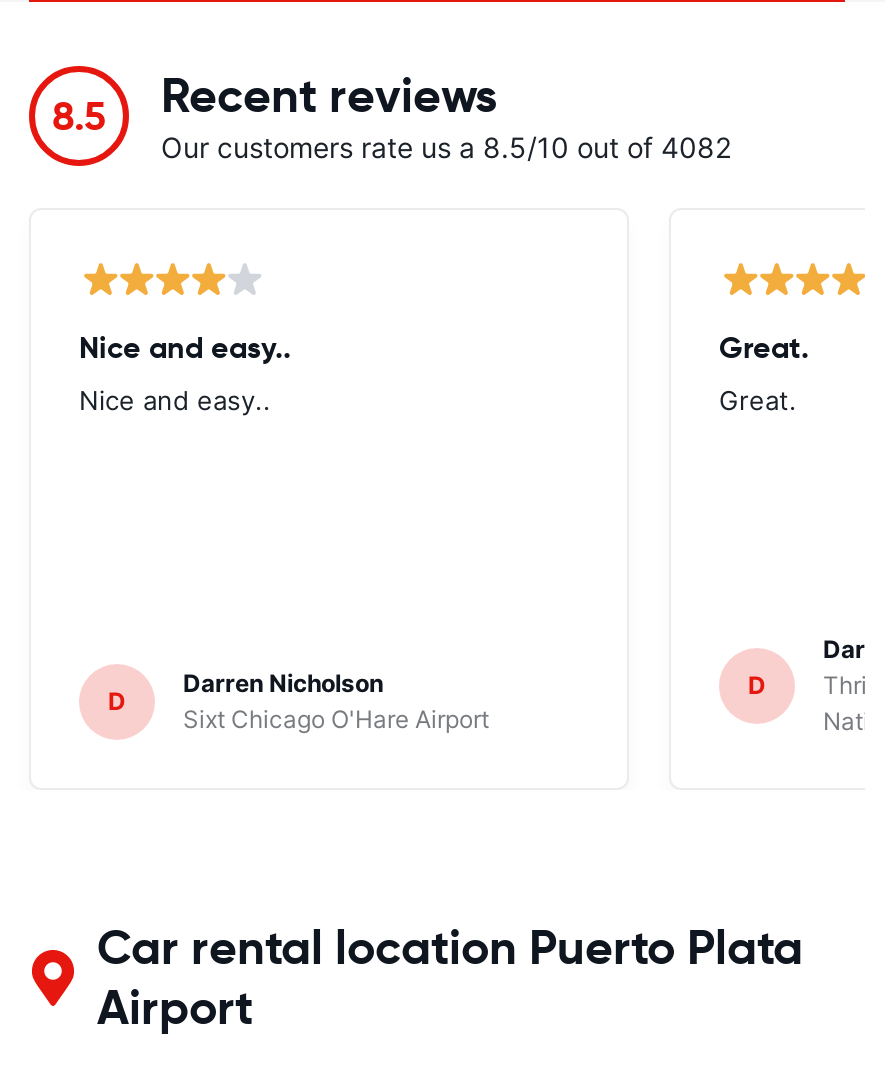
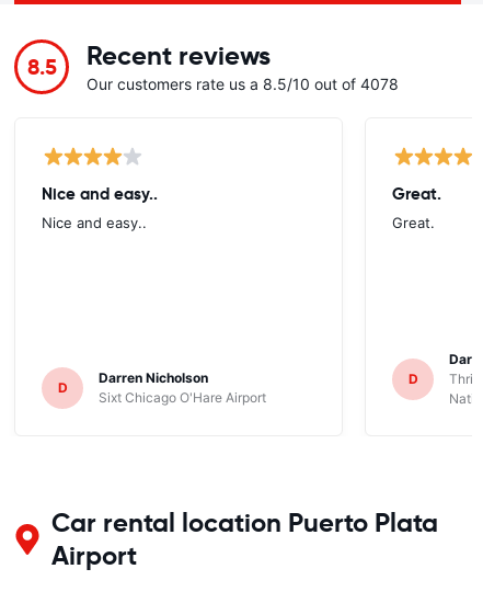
- Our customers rate us a 8.5/10 out of 4082
+ Our customers rate us a 8.5/10 out of 4078
